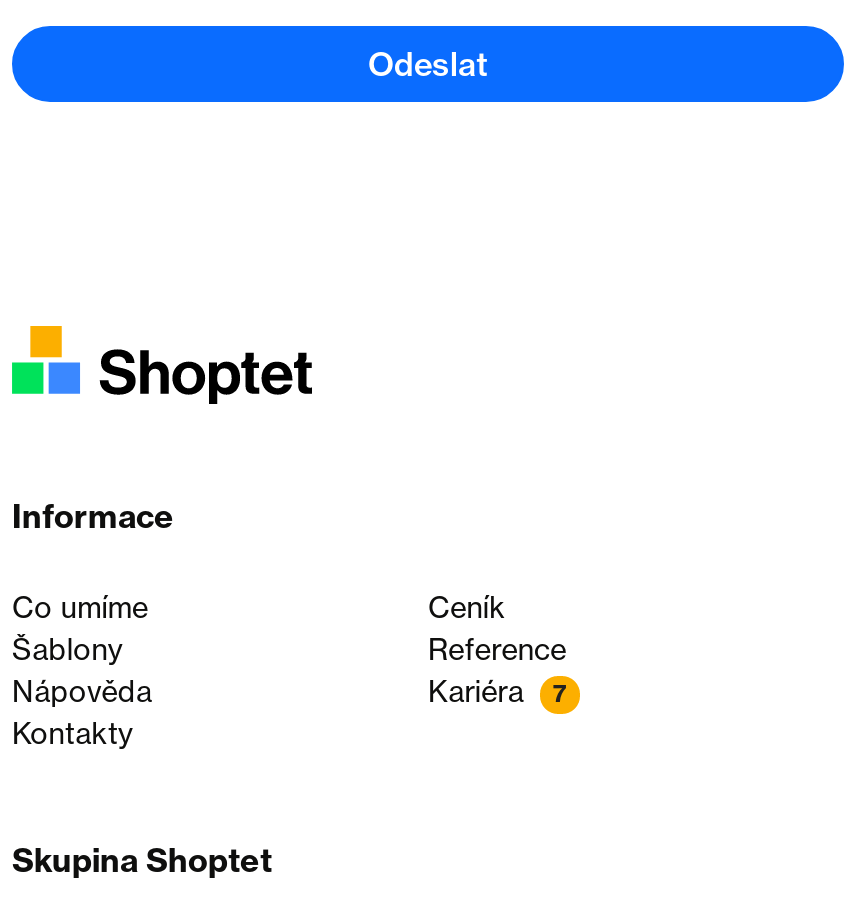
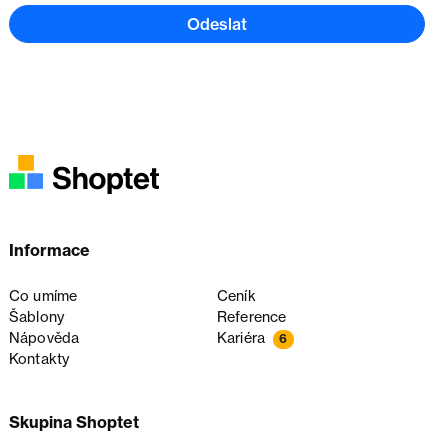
- Kariéra 7
+ Kariéra 6
